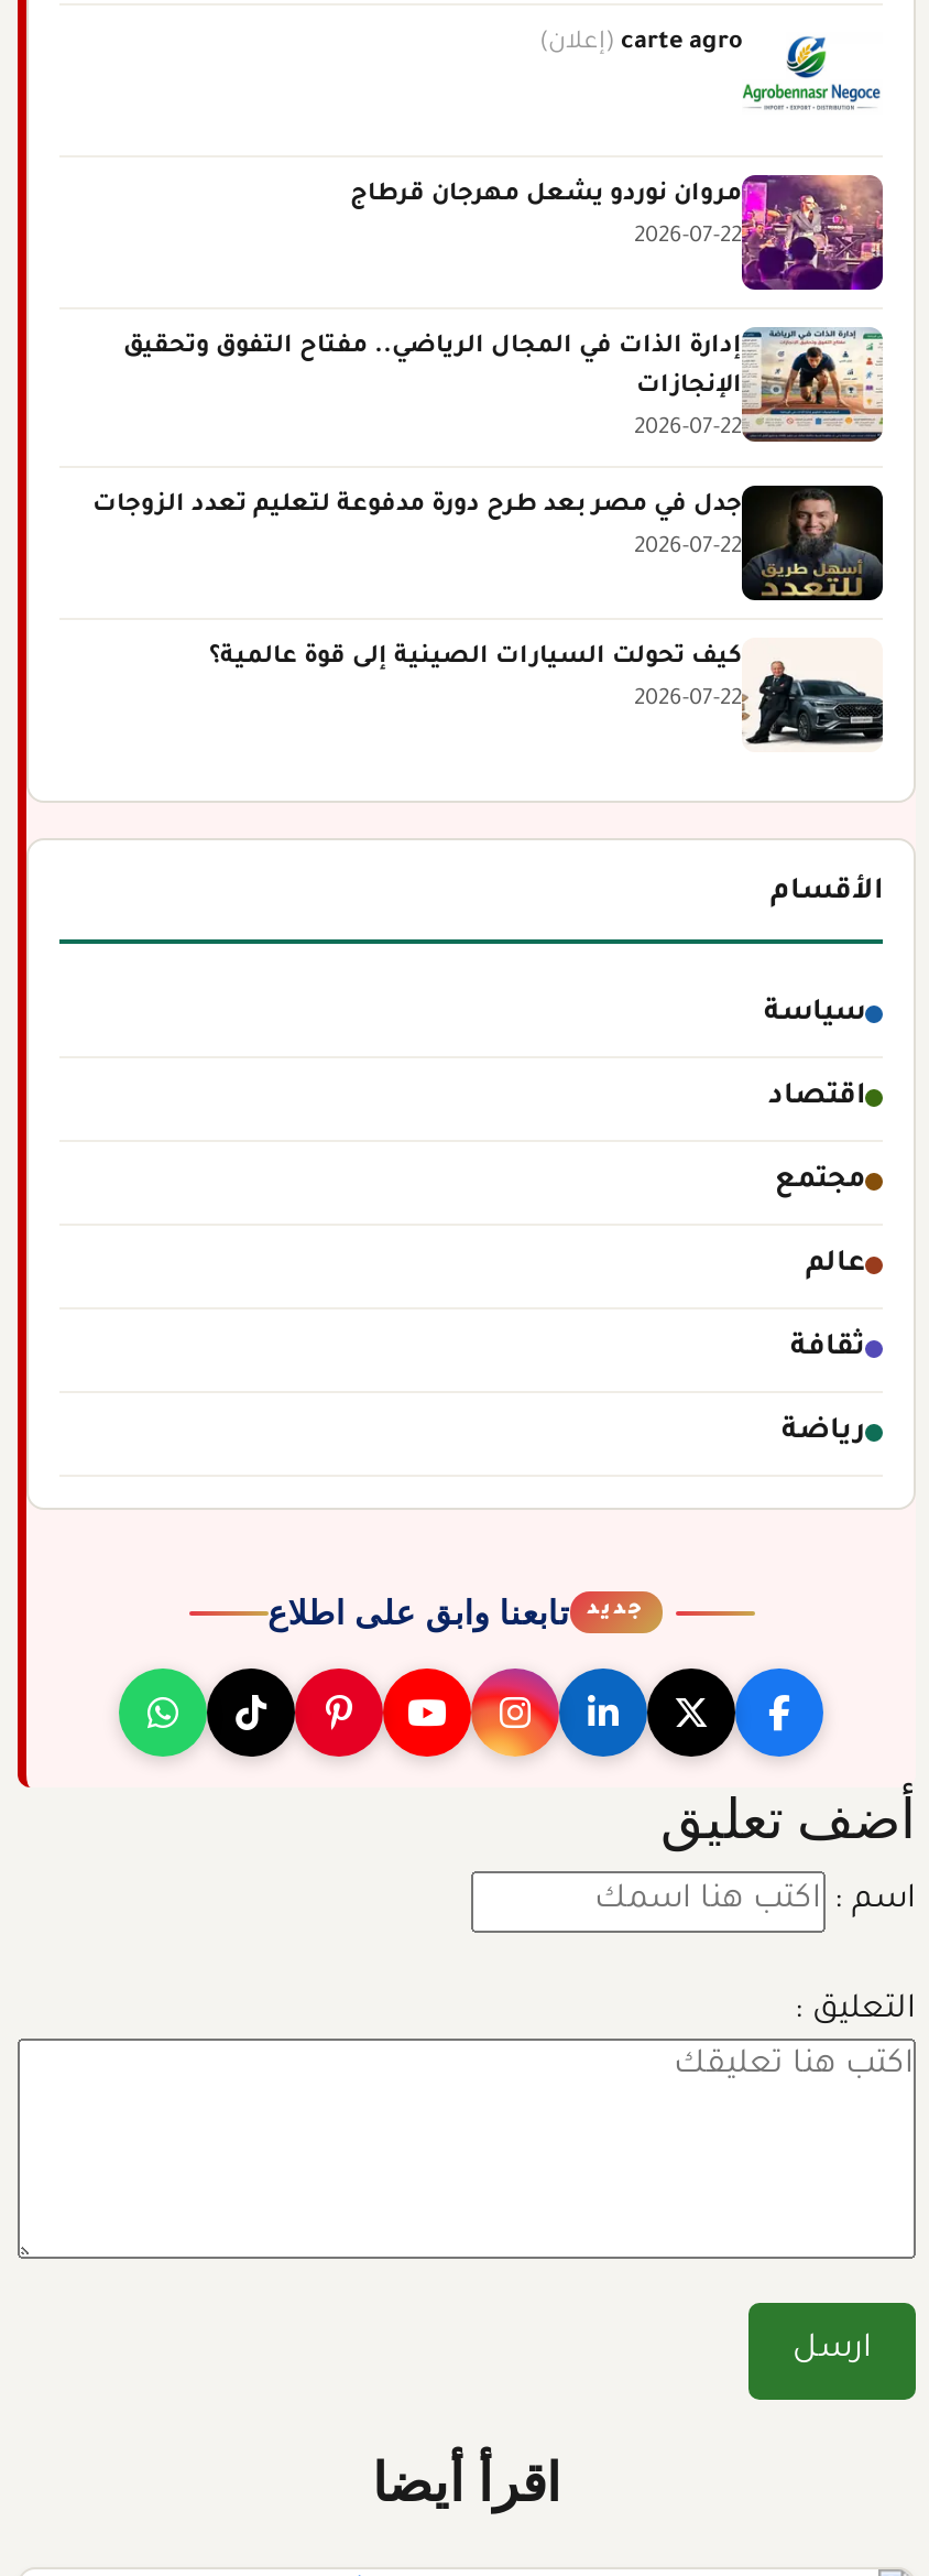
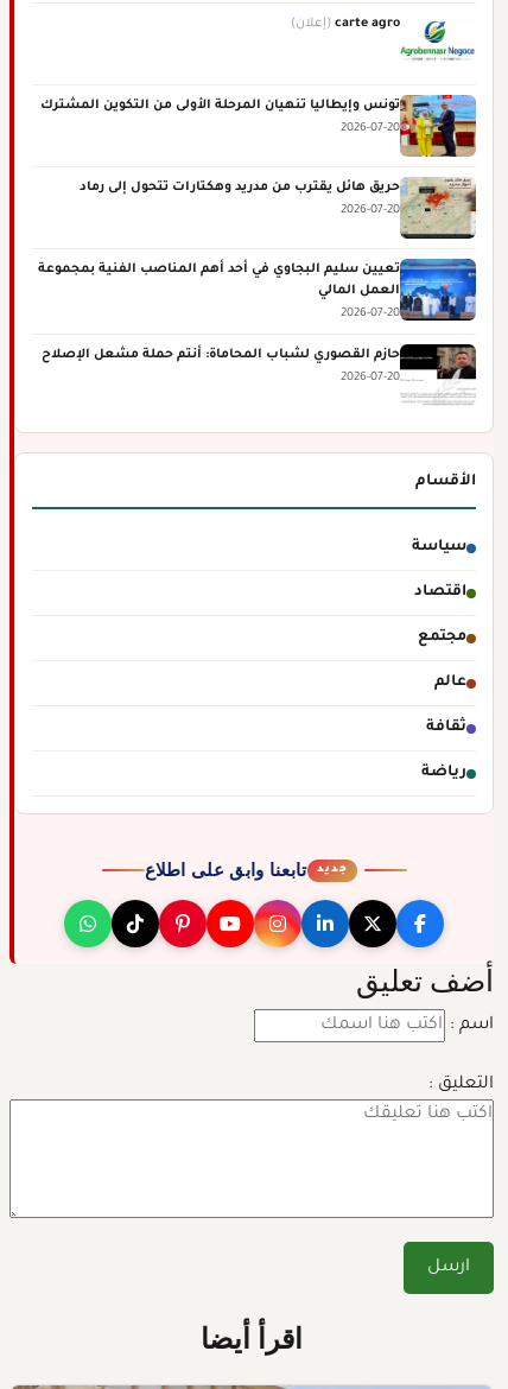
- [image]
- مروان نوردو يشعل مهرجان قرطاج
+ [image]
+ تونس وإيطاليا تنهيان المرحلة الأولى من التكوين المشترك

- 2026-07-22
+ 2026-07-20

- [image]
- إدارة الذات في المجال الرياضي.. مفتاح التفوق وتحقيق
+ [image]
+ حريق هائل يقترب من مدريد وهكتارات تتحول إلى رماد

- الإنجازات
+ 2026-07-20

- 2026-07-22
+ تعيين سليم البجاوي في أحد أهم المناصب الفنية بمجموعة

- [image]
- جدل في مصر بعد طرح دورة مدفوعة لتعليم تعدد الزوجات
+ [image]
+ العمل المالي

- 2026-07-22
+ 2026-07-20

- [image]
- كيف تحولت السيارات الصينية إلى قوة عالمية؟
+ [image]
+ حازم القصوري لشباب المحاماة: أنتم حملة مشعل الإصلاح

- 2026-07-22
+ 2026-07-20
